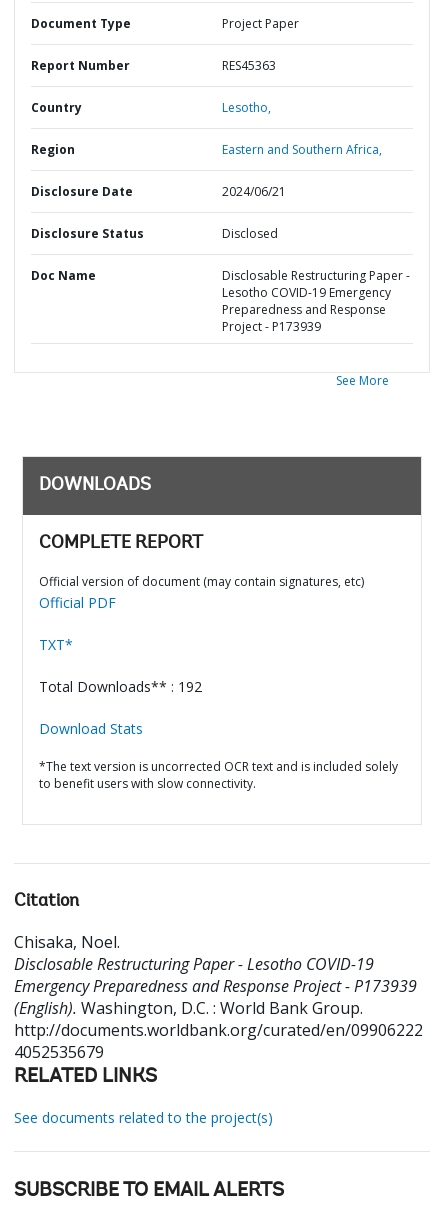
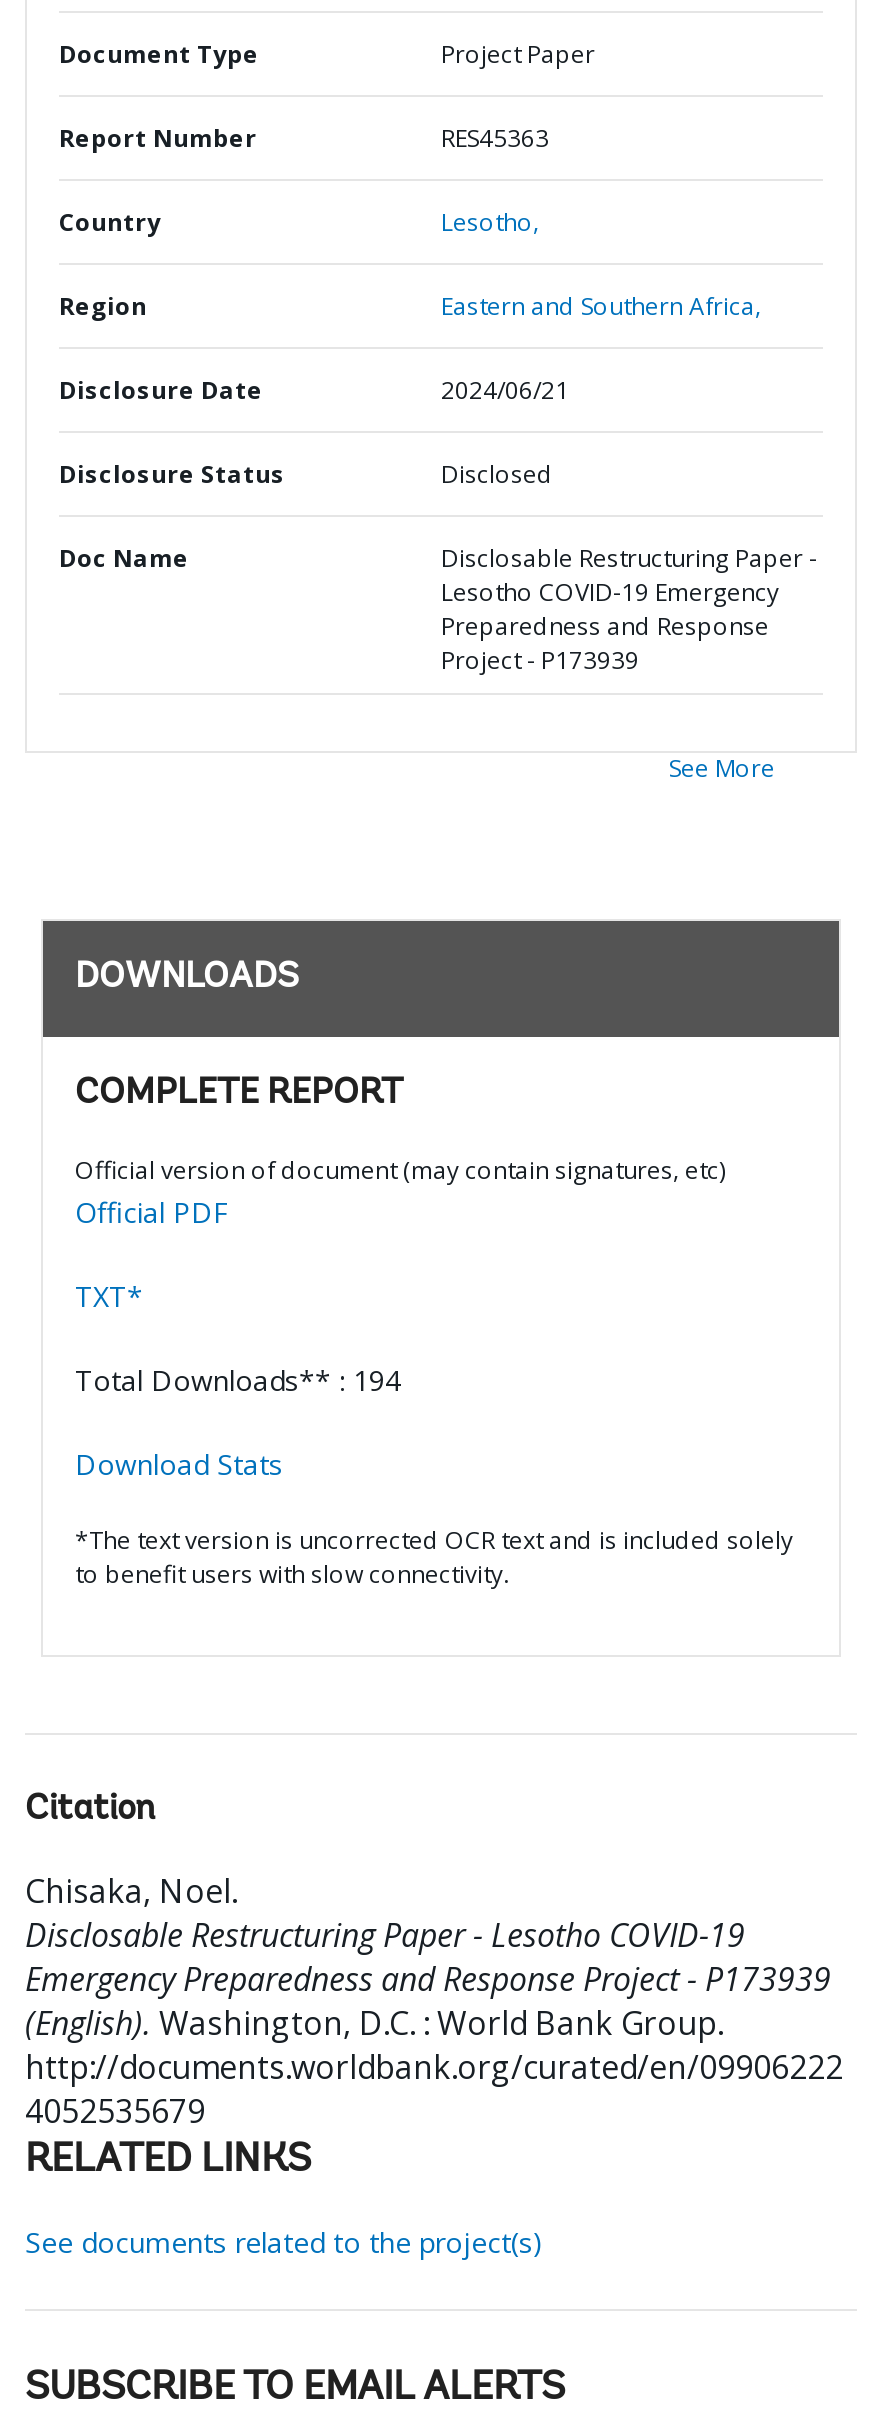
- Total Downloads** : 192
+ Total Downloads** : 194
